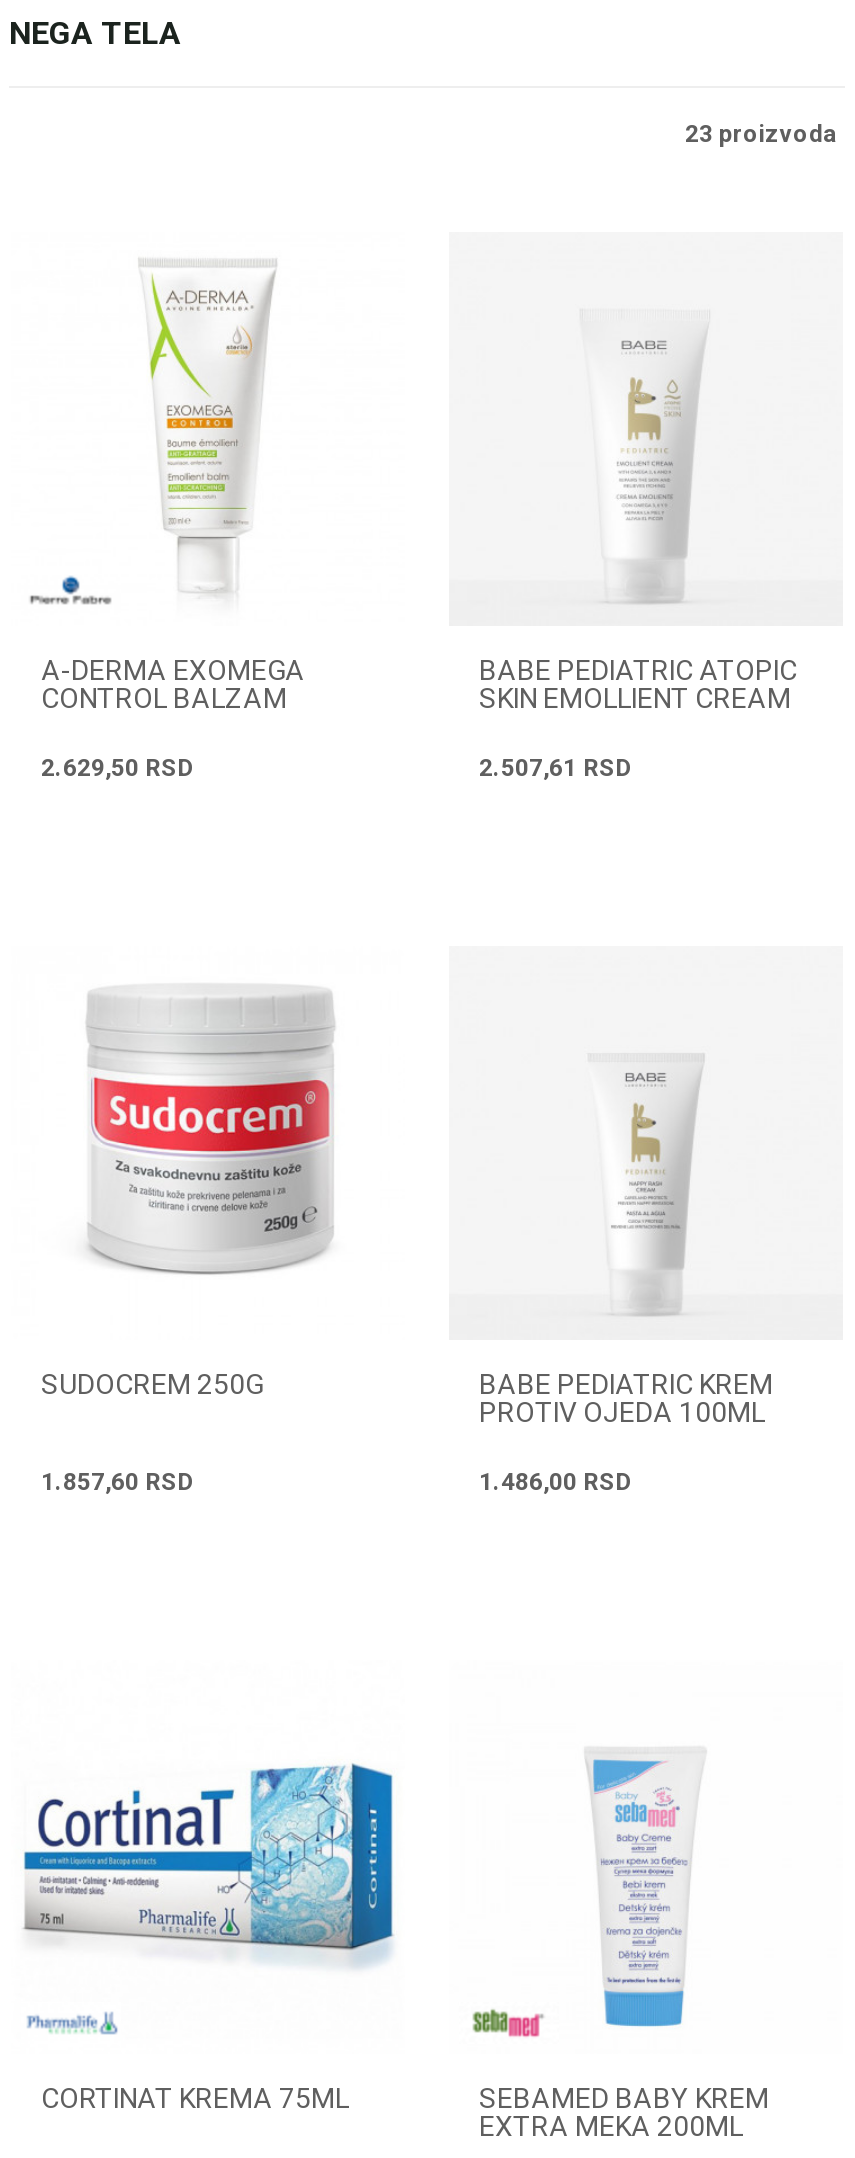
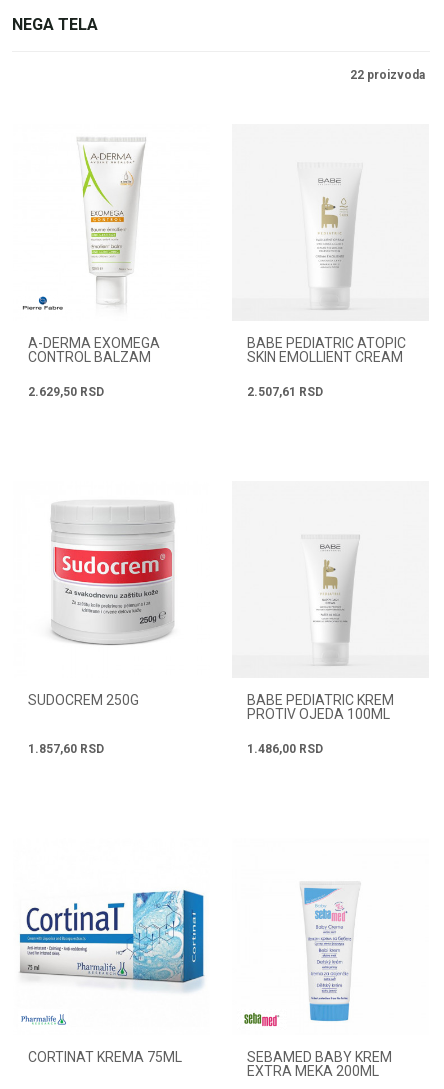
- 23 proizvoda
+ 22 proizvoda
